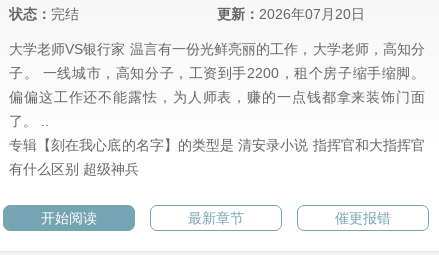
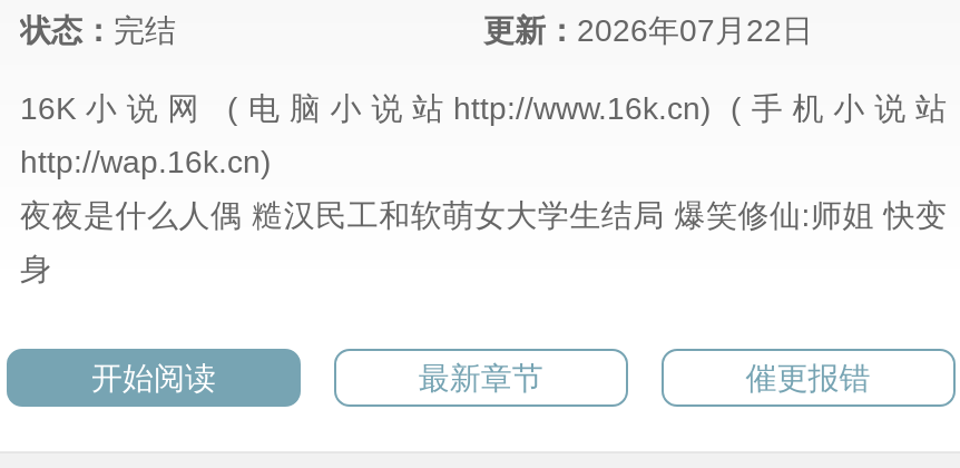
- 更新：2026年07月20日
- 大学老师VS银行家 温言有一份光鲜亮丽的工作，大学老师，高知分
- 子。 一线城市，高知分子，工资到手2200，租个房子缩手缩脚。
- 偏偏这工作还不能露怯，为人师表，赚的一点钱都拿来装饰门面
- 了。 ..
- 专辑【刻在我心底的名字】的类型是 清安录小说 指挥官和大指挥官
- 有什么区别 超级神兵
+ 更新：2026年07月22日
+ 16K小说网 (电脑小说站http://www.16k.cn) (手机小说站
+ http://wap.16k.cn)
+ 夜夜是什么人偶 糙汉民工和软萌女大学生结局 爆笑修仙:师姐 快变
+ 身
